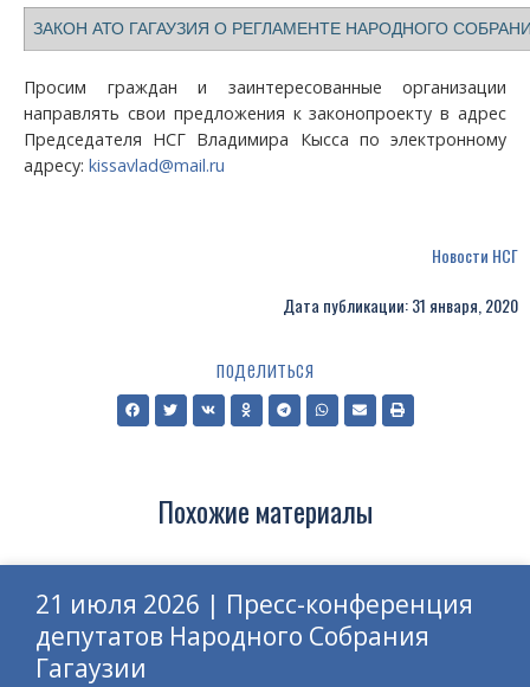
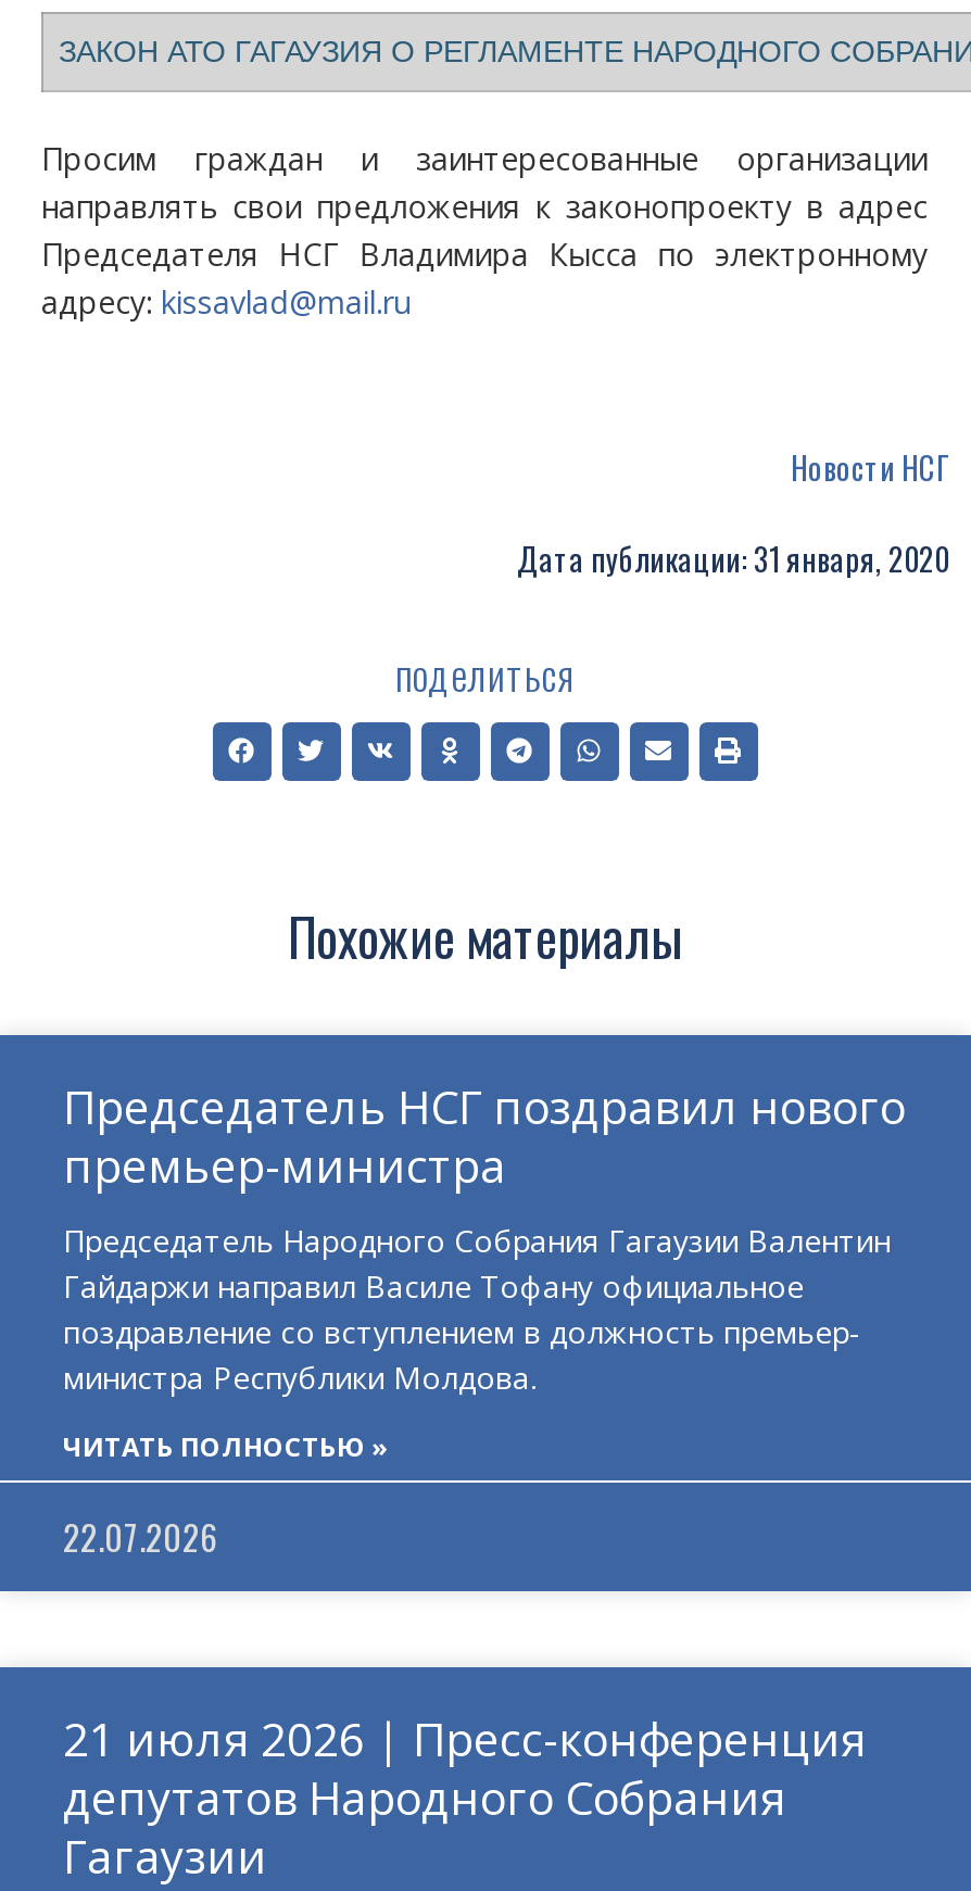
+ Председатель НСГ поздравил нового
+ премьер-министра
+ Председатель Народного Собрания Гагаузии Валентин
+ Гайдаржи направил Василе Тофану официальное
+ поздравление со вступлением в должность премьер-
+ министра Республики Молдова.
+ ЧИТАТЬ ПОЛНОСТЬЮ »
+ 22.07.2026
